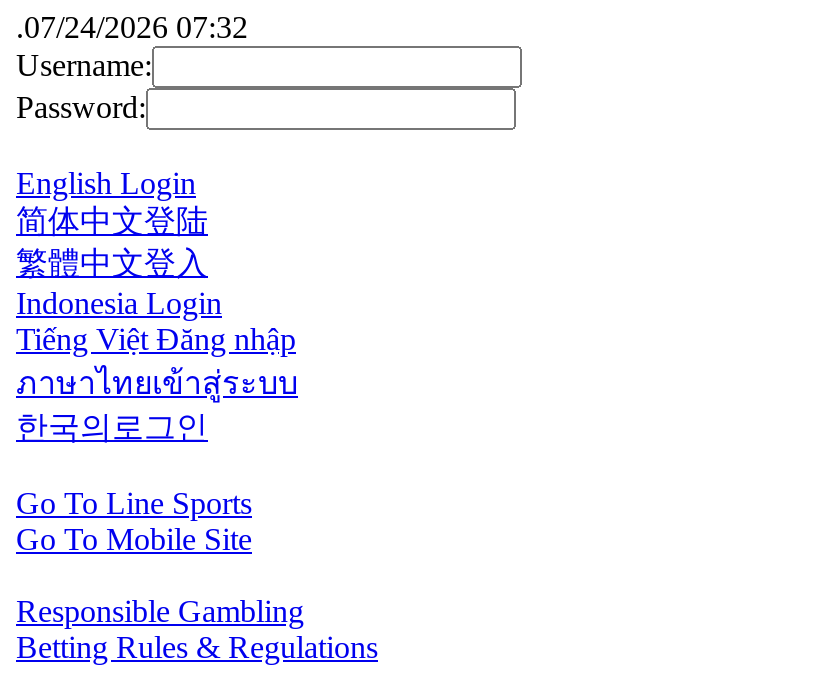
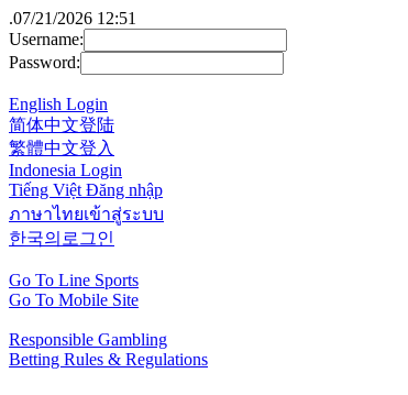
- .07/24/2026 07:32
+ .07/21/2026 12:51
